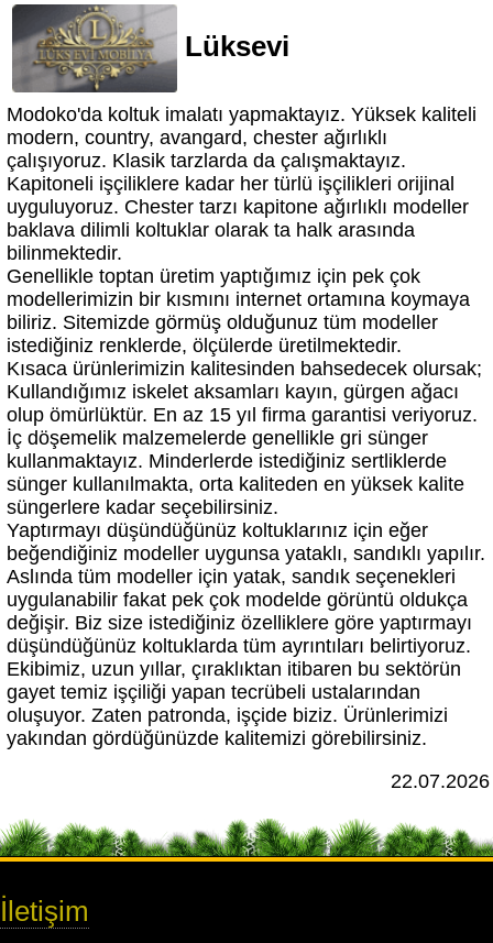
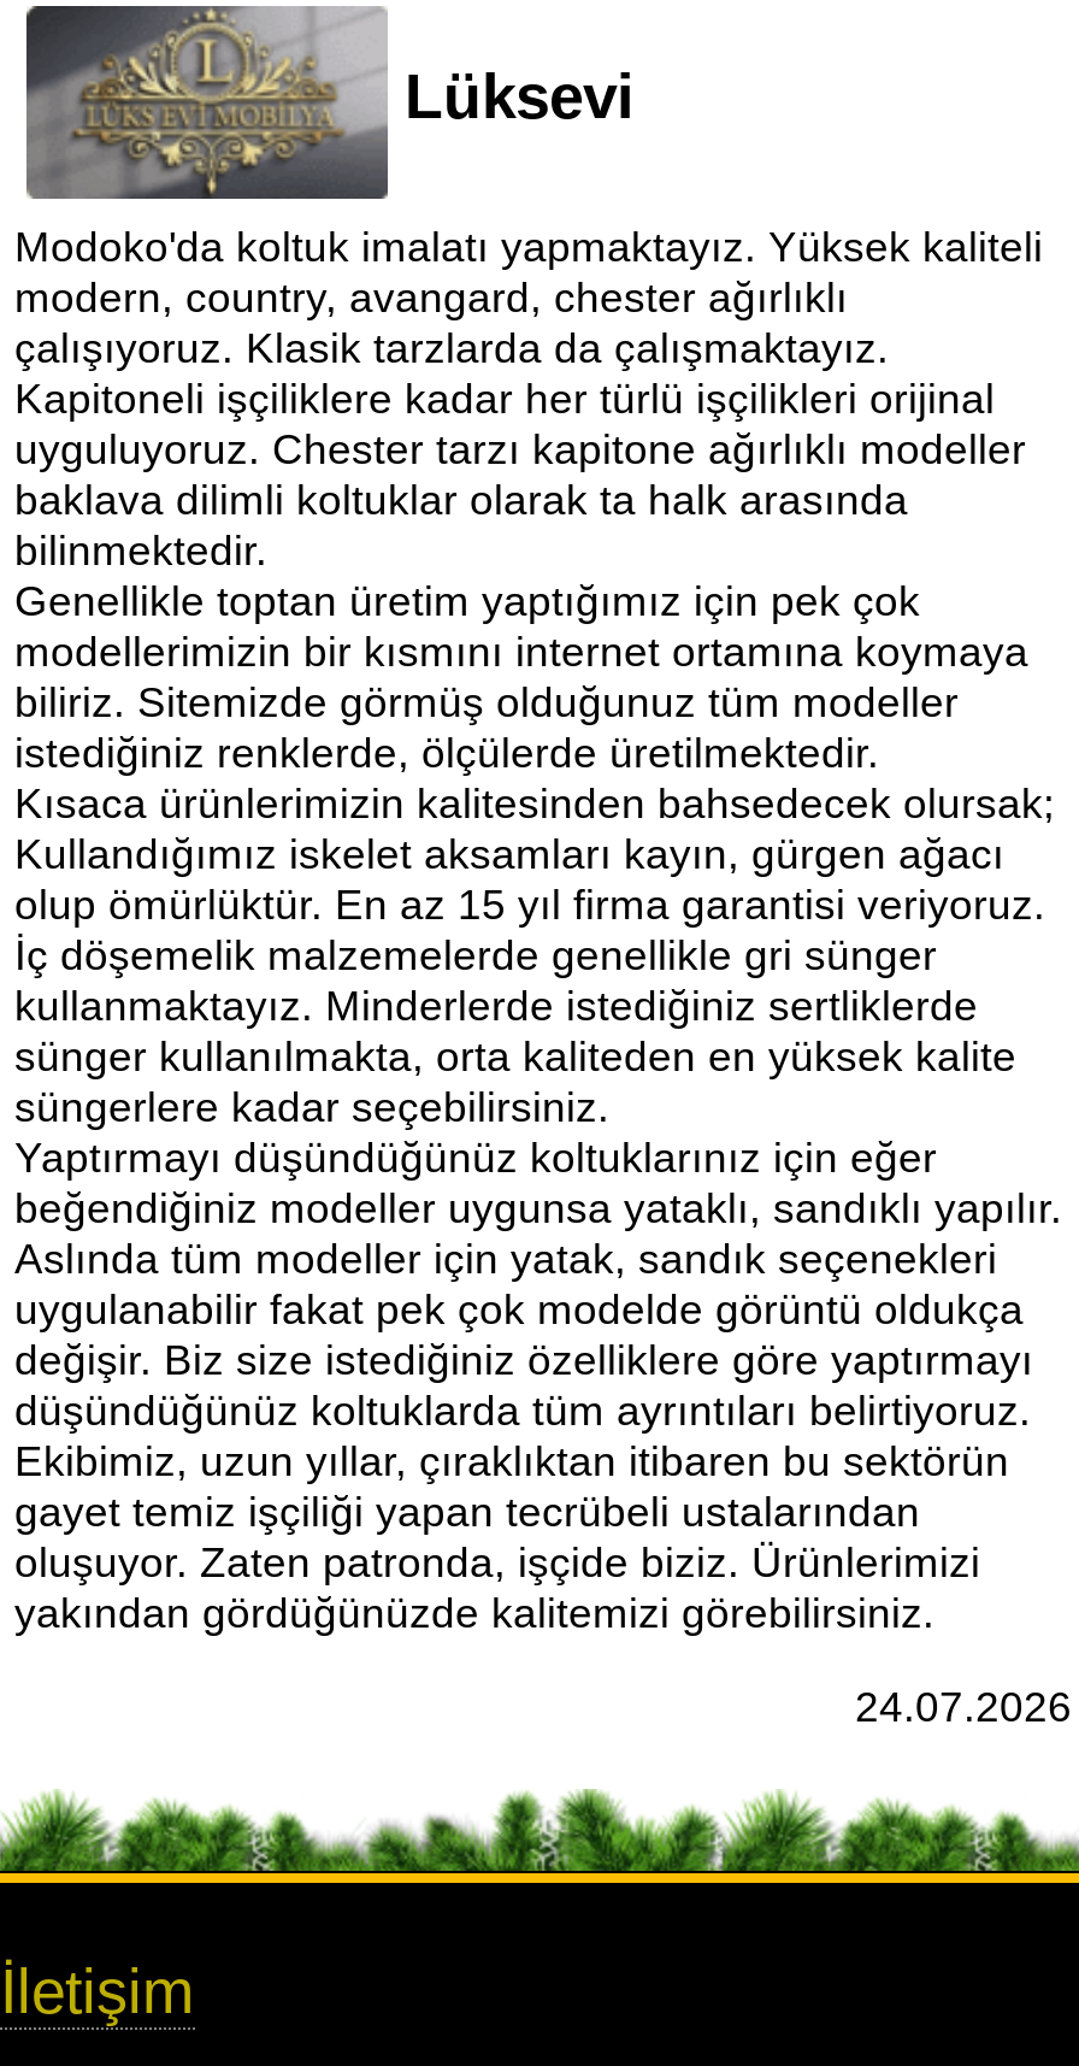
- 22.07.2026
+ 24.07.2026
